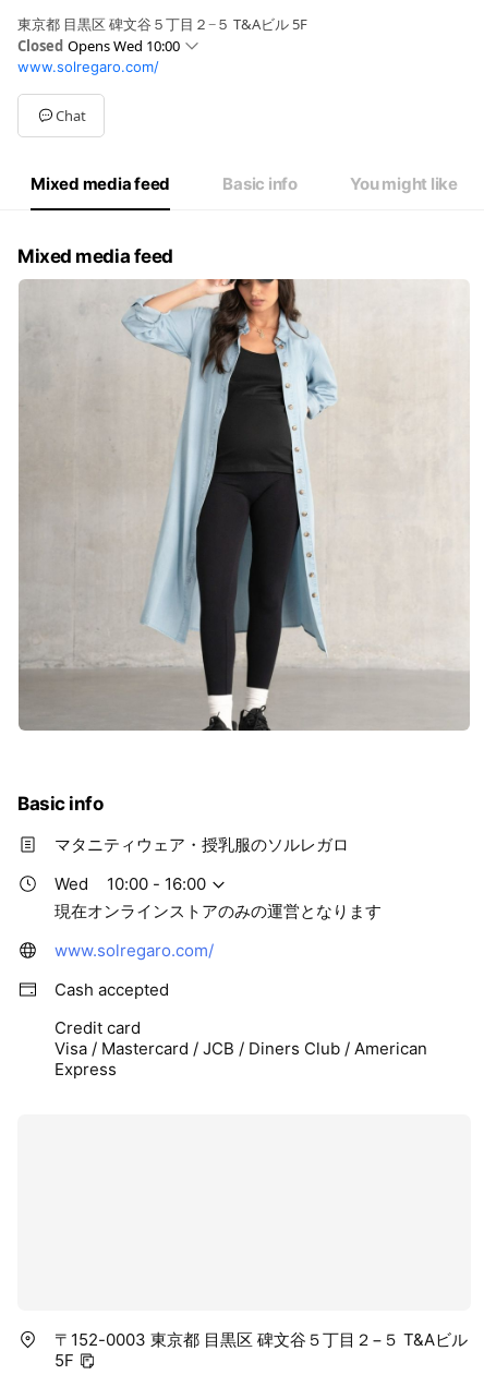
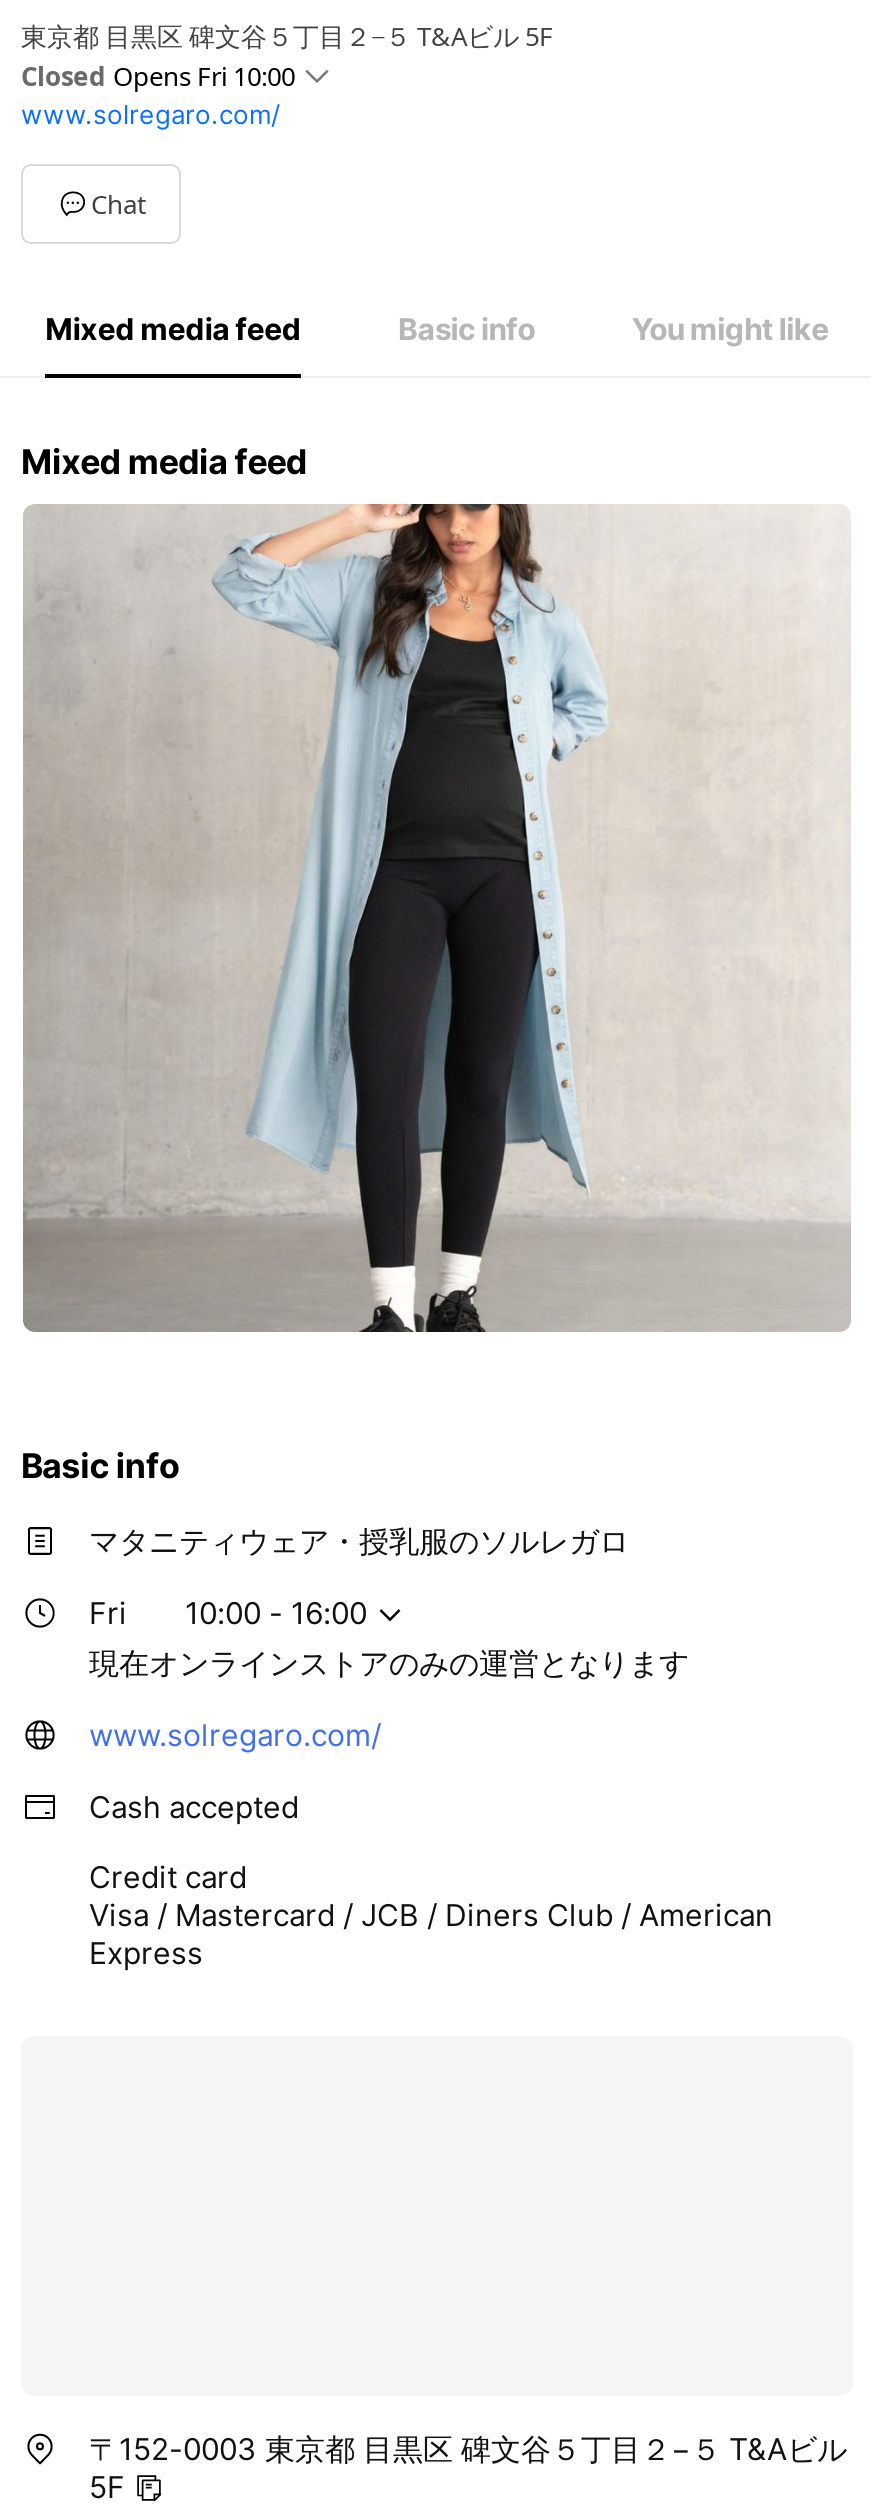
- Closed Opens Wed 10:00
+ Closed Opens Fri 10:00

- Wed
+ Fri
